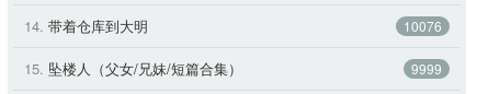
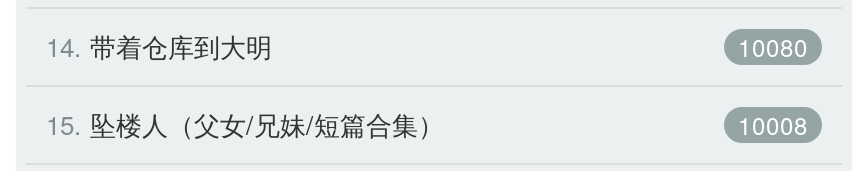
- 10076
+ 10080

- 9999
+ 10008
